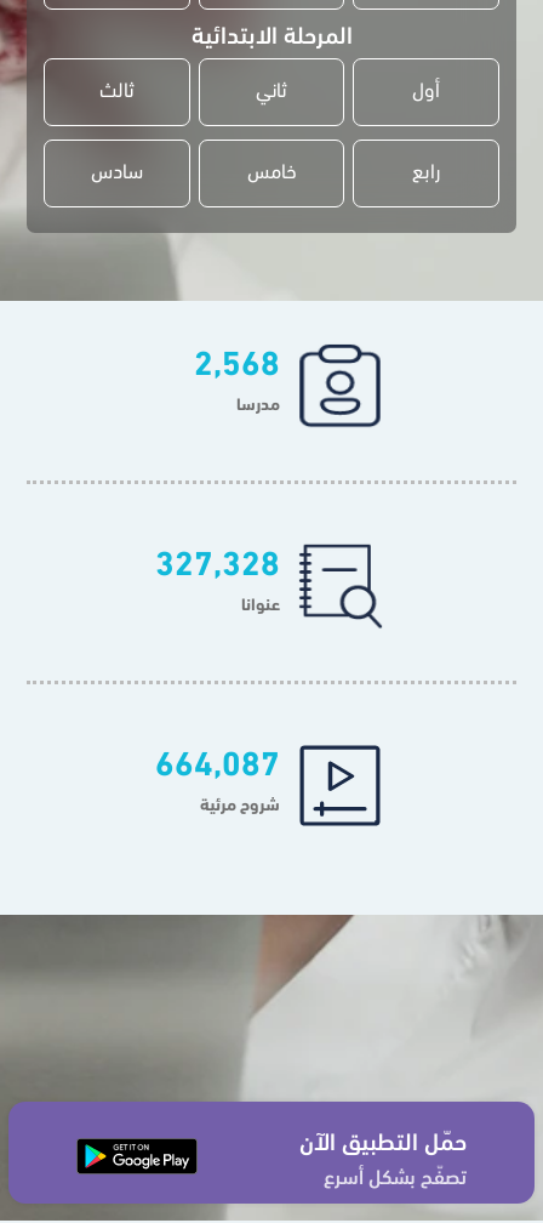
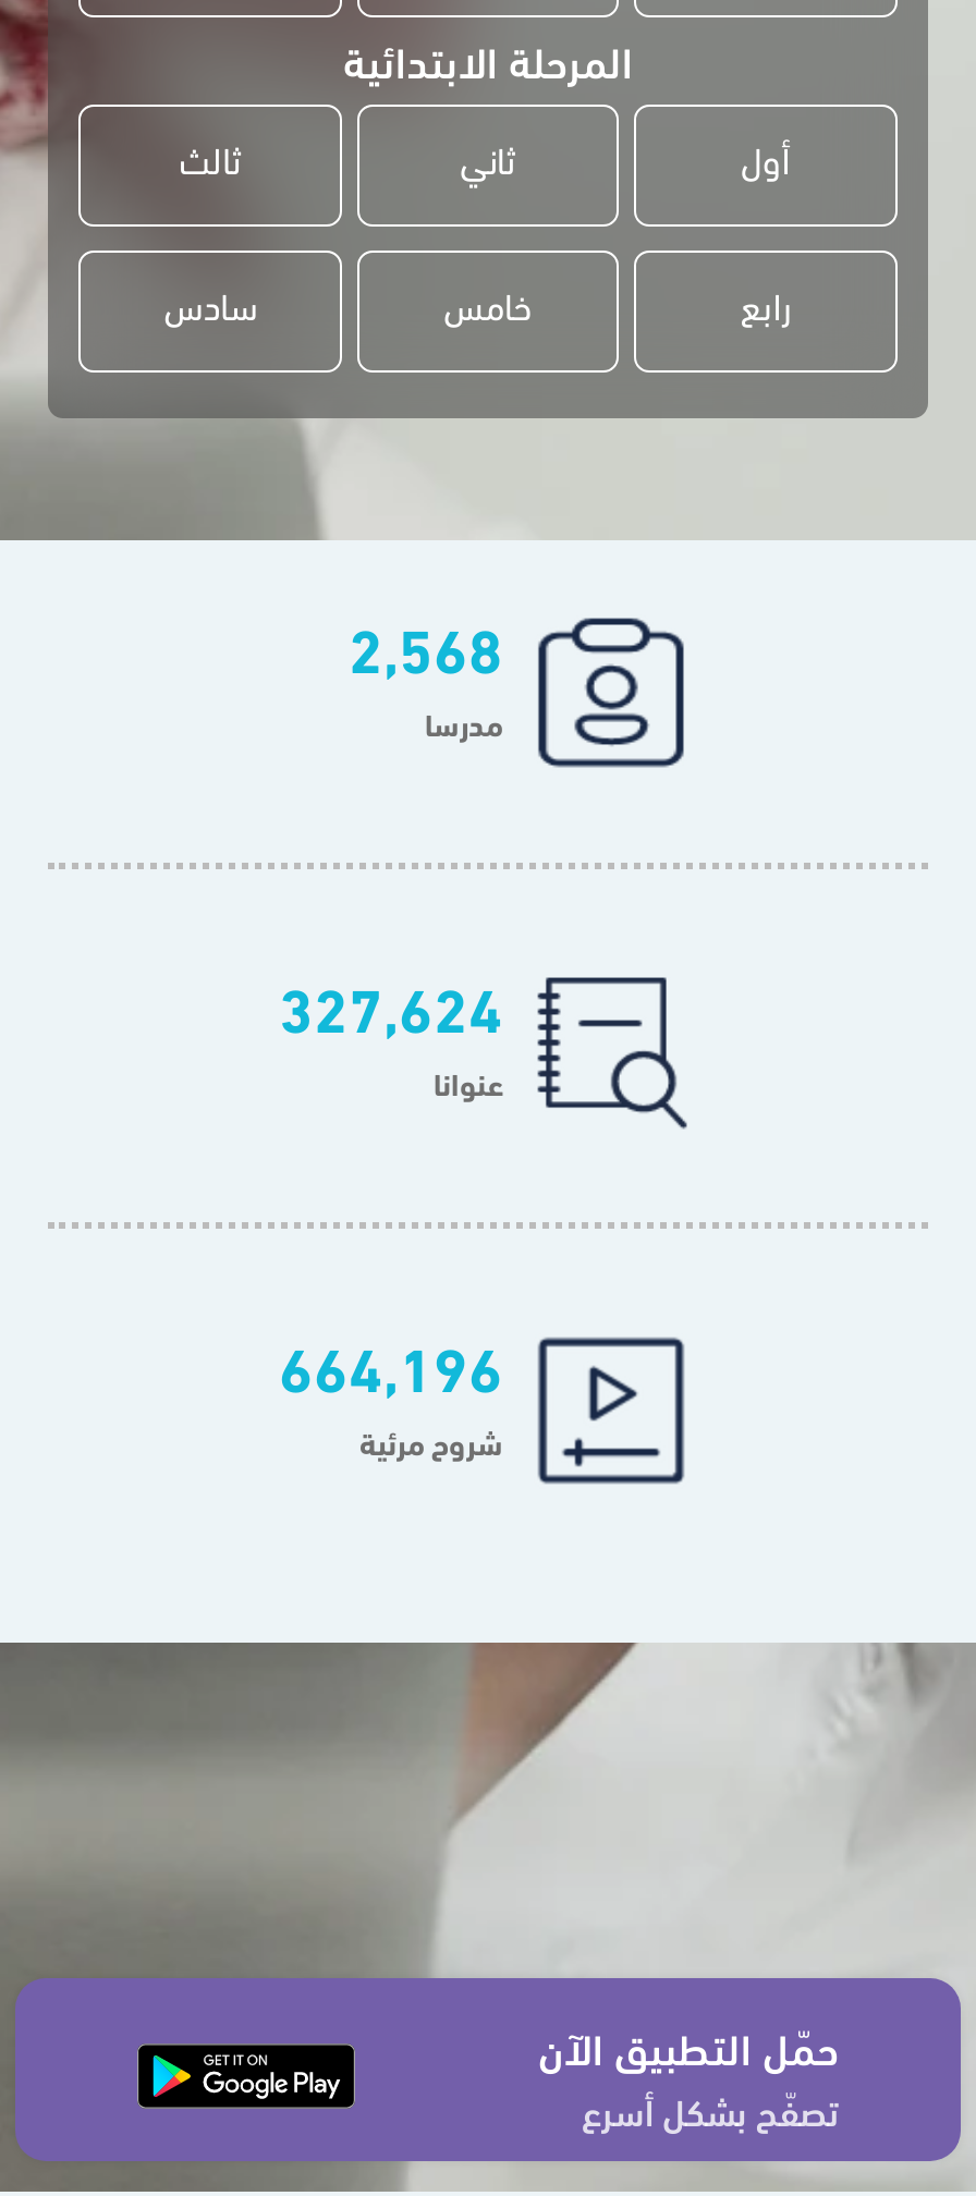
- 327,328
+ 327,624

- 664,087
+ 664,196
